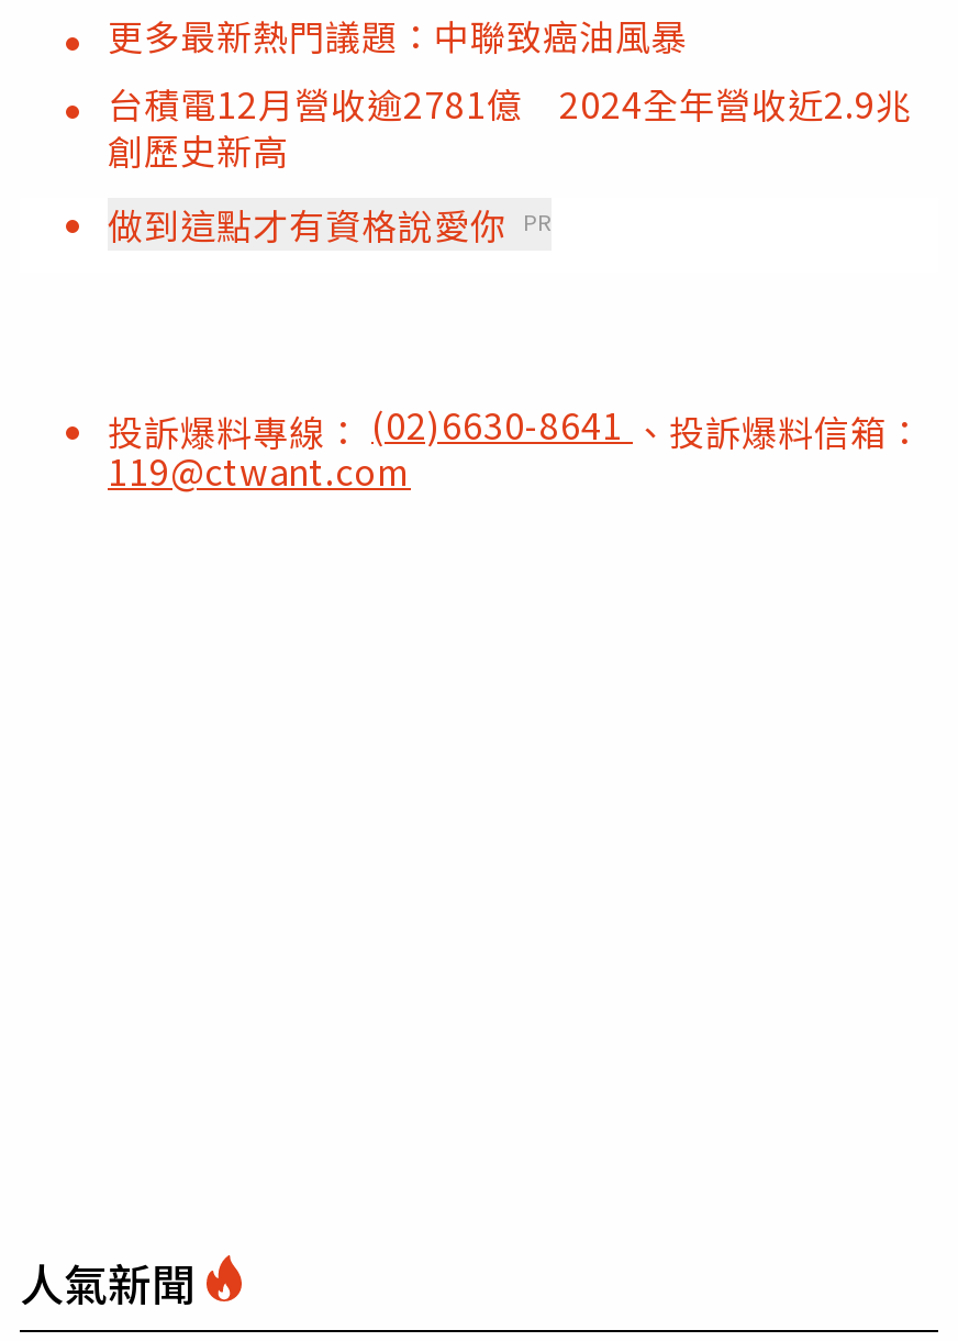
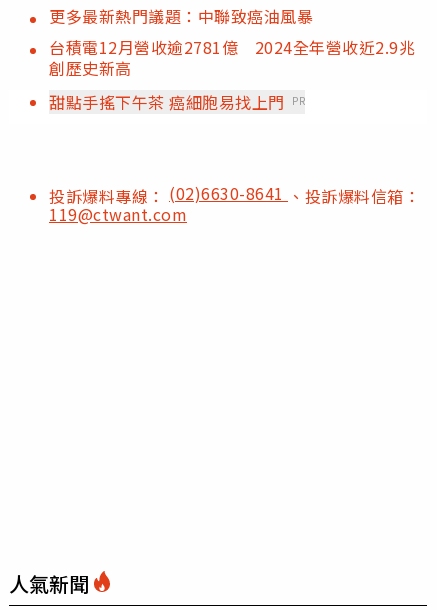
- 做到這點才有資格說愛你 PR
+ 甜點手搖下午茶 癌細胞易找上門 PR
